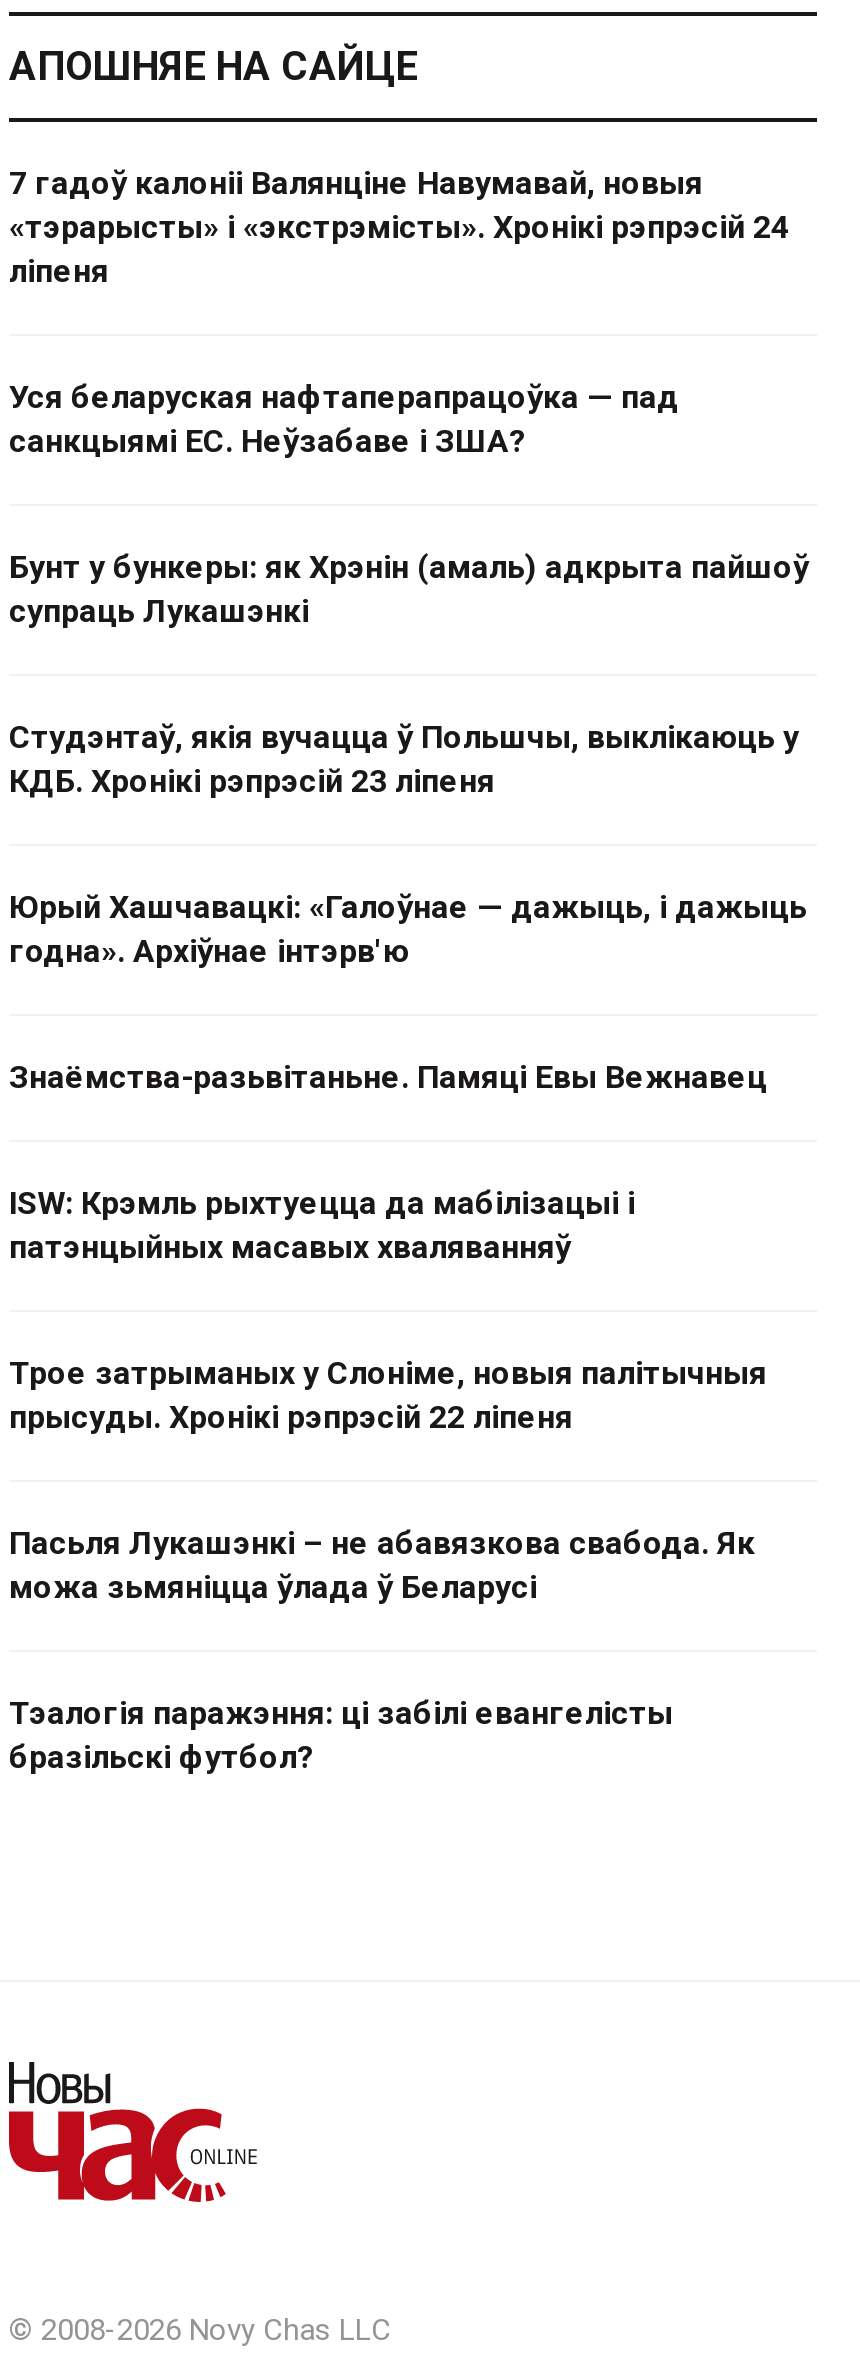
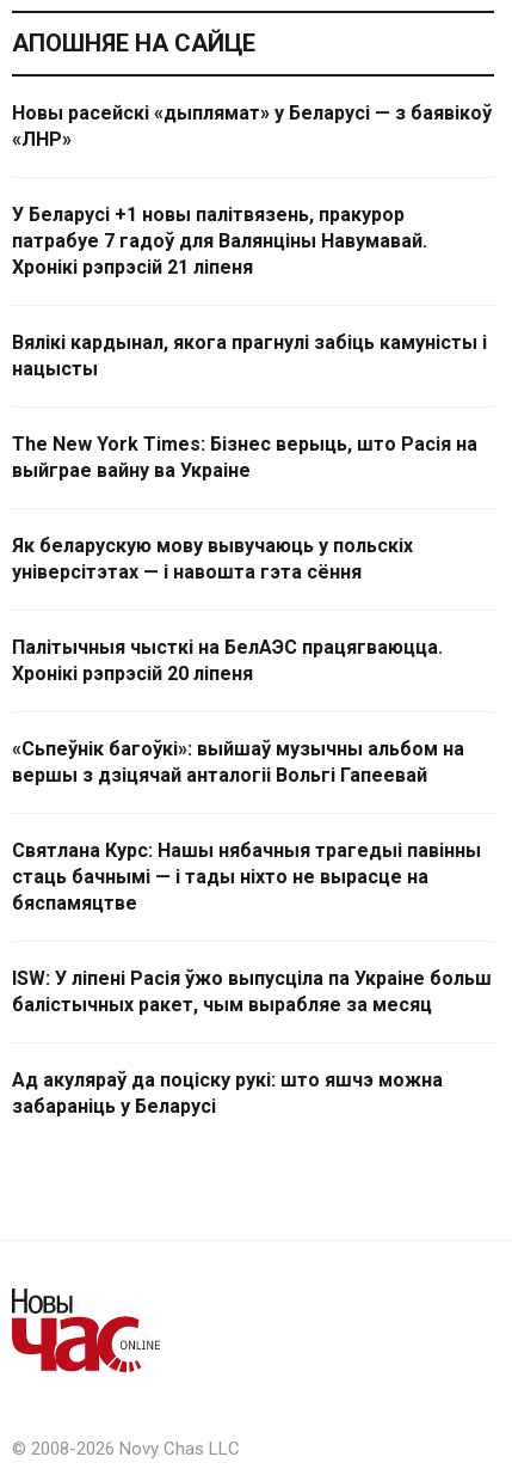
- 7 гадоў калоніі Валянціне Навумавай, новыя
- «тэрарысты» і «экстрэмісты». Хронікі рэпрэсій 24
- ліпеня
+ Новы расейскі «дыплямат» у Беларусі — з баявікоў
+ «ЛНР»

- Уся беларуская нафтаперапрацоўка — пад
- санкцыямі ЕС. Неўзабаве і ЗША?
+ У Беларусі +1 новы палітвязень, пракурор
+ патрабуе 7 гадоў для Валянціны Навумавай.
+ Хронікі рэпрэсій 21 ліпеня

- Бунт у бункеры: як Хрэнін (амаль) адкрыта пайшоў
- супраць Лукашэнкі
+ Вялікі кардынал, якога прагнулі забіць камуністы і
+ нацысты

- Студэнтаў, якія вучацца ў Польшчы, выклікаюць у
- КДБ. Хронікі рэпрэсій 23 ліпеня
+ The New York Times: Бізнес верыць, што Расія на
+ выйграе вайну ва Украіне

- Юрый Хашчавацкі: «Галоўнае — дажыць, і дажыць
- годна». Архіўнае інтэрв'ю
+ Як беларускую мову вывучаюць у польскіх
+ універсітэтах — і навошта гэта сёння

- Знаёмства-разьвітаньне. Памяці Евы Вежнавец
+ Палітычныя чысткі на БелАЭС працягваюцца.
+ Хронікі рэпрэсій 20 ліпеня

- ISW: Крэмль рыхтуецца да мабілізацыі і
- патэнцыйных масавых хваляванняў
+ «Сьпеўнік багоўкі»: выйшаў музычны альбом на
+ вершы з дзіцячай анталогіі Вольгі Гапеевай

- Трое затрыманых у Слоніме, новыя палітычныя
- прысуды. Хронікі рэпрэсій 22 ліпеня
+ Святлана Курс: Нашы нябачныя трагедыі павінны
+ стаць бачнымі — і тады ніхто не вырасце на
+ бяспамяцтве

- Пасьля Лукашэнкі – не абавязкова свабода. Як
- можа зьмяніцца ўлада ў Беларусі
+ ISW: У ліпені Расія ўжо выпусціла па Украіне больш
+ балістычных ракет, чым вырабляе за месяц

- Тэалогія паражэння: ці забілі евангелісты
- бразільскі футбол?
+ Ад акуляраў да поціску рукі: што яшчэ можна
+ забараніць у Беларусі
